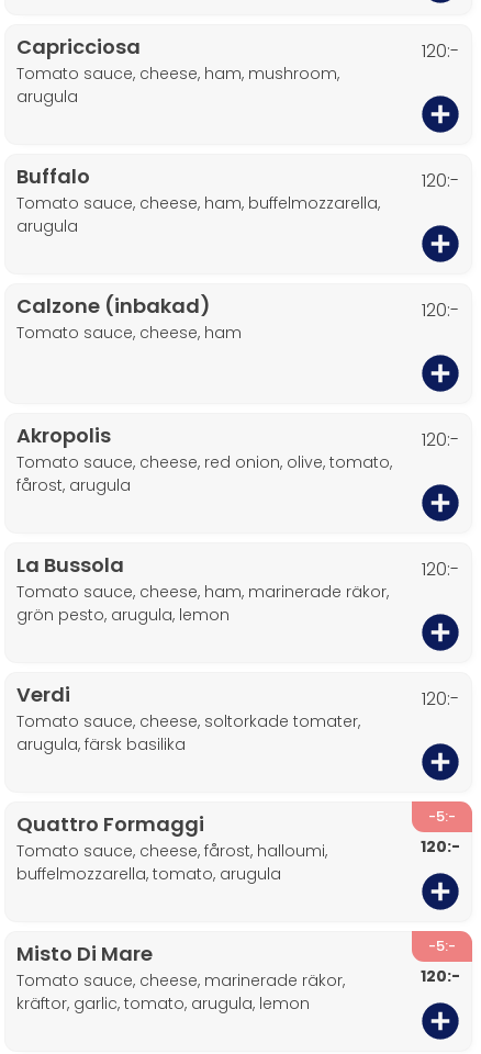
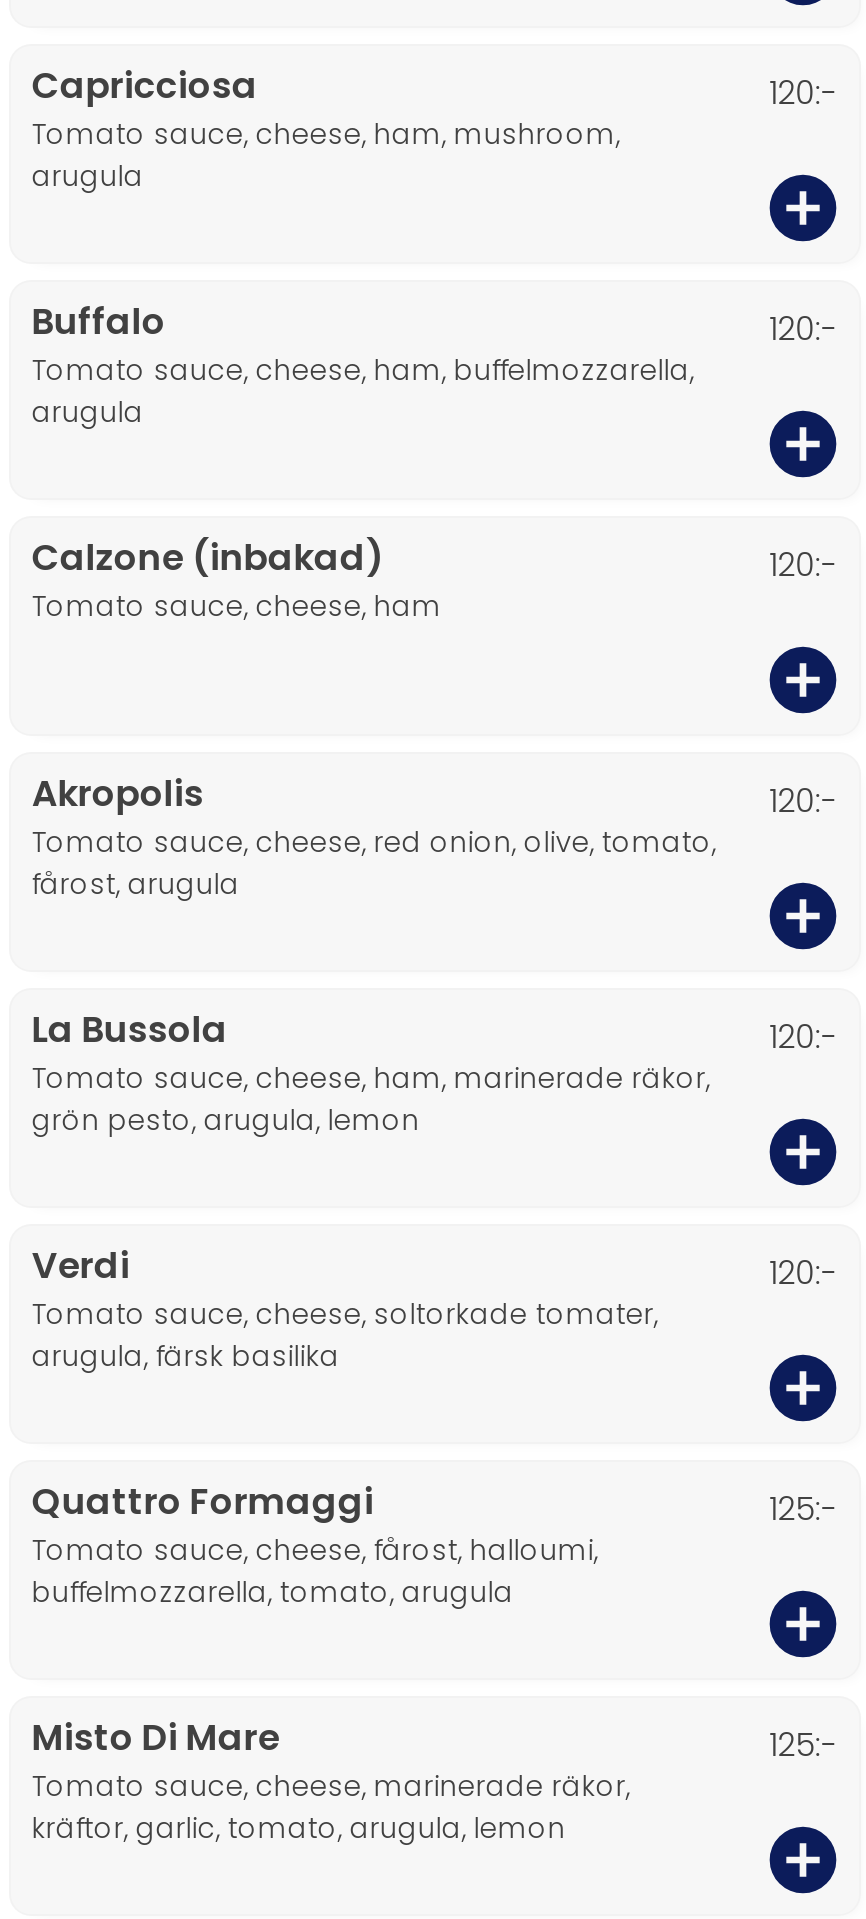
- -5:-
- 120:-
+ 125:-

- -5:-
- 120:-
+ 125:-
